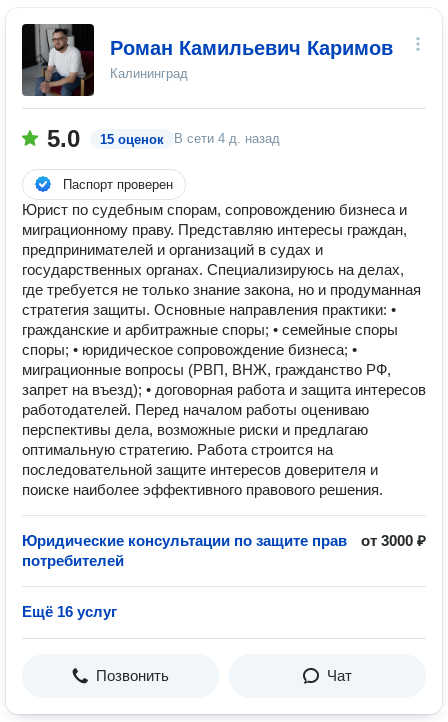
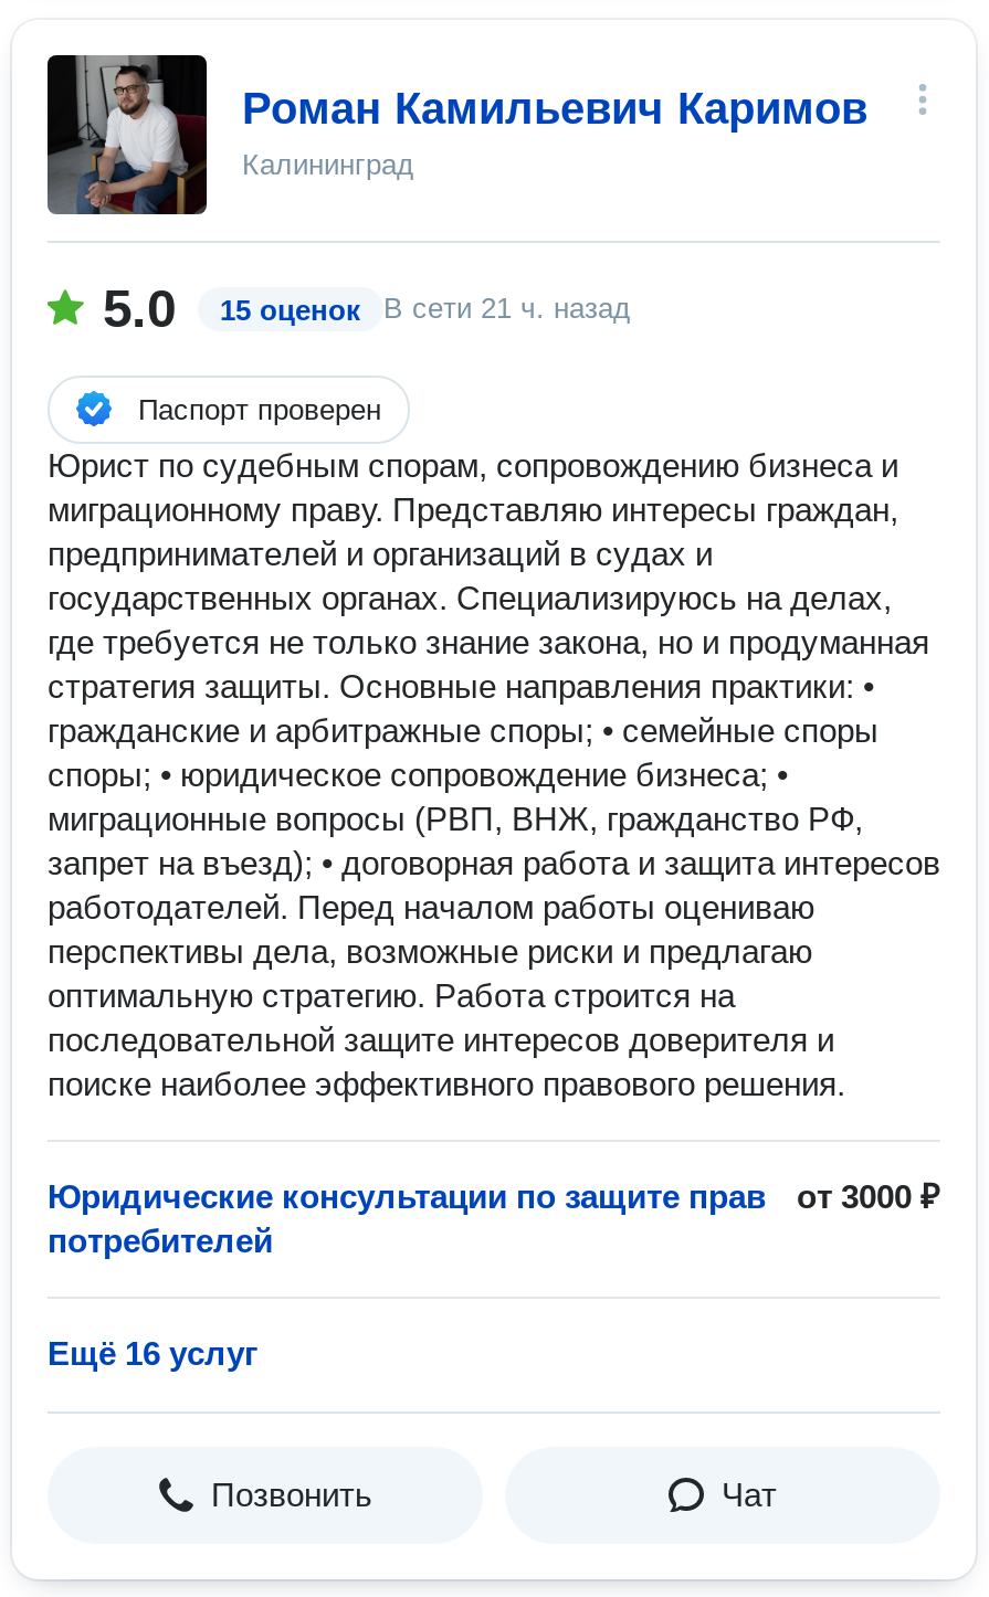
- 5.0 15 оценок В сети 4 д. назад
+ 5.0 15 оценок В сети 21 ч. назад
